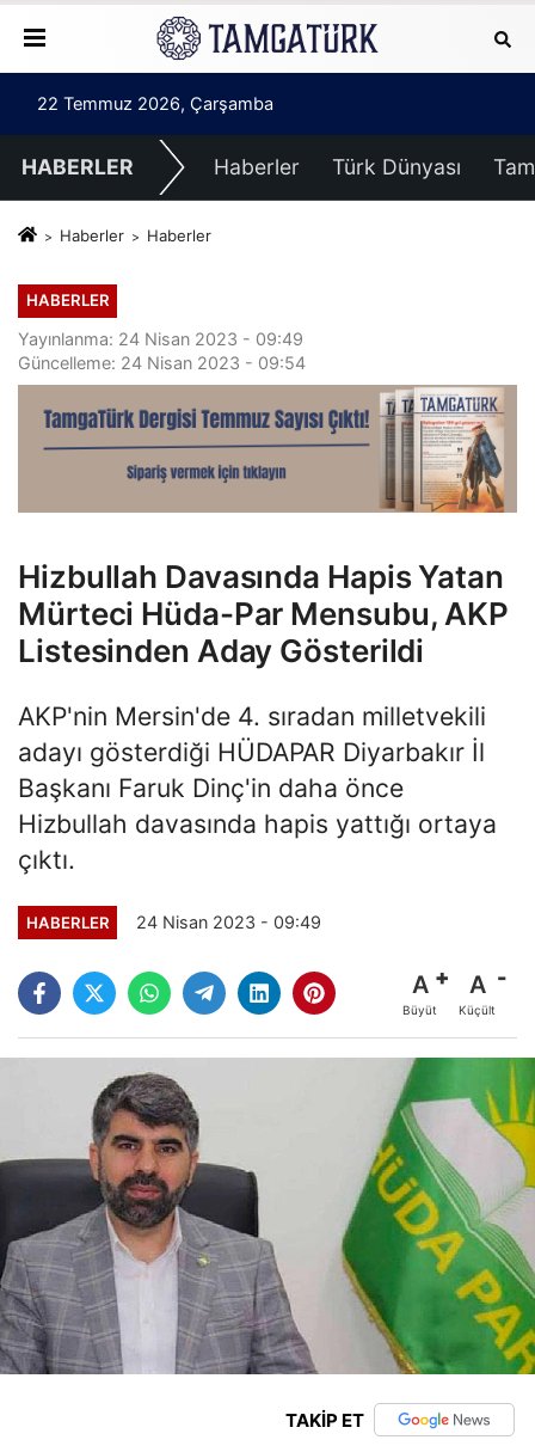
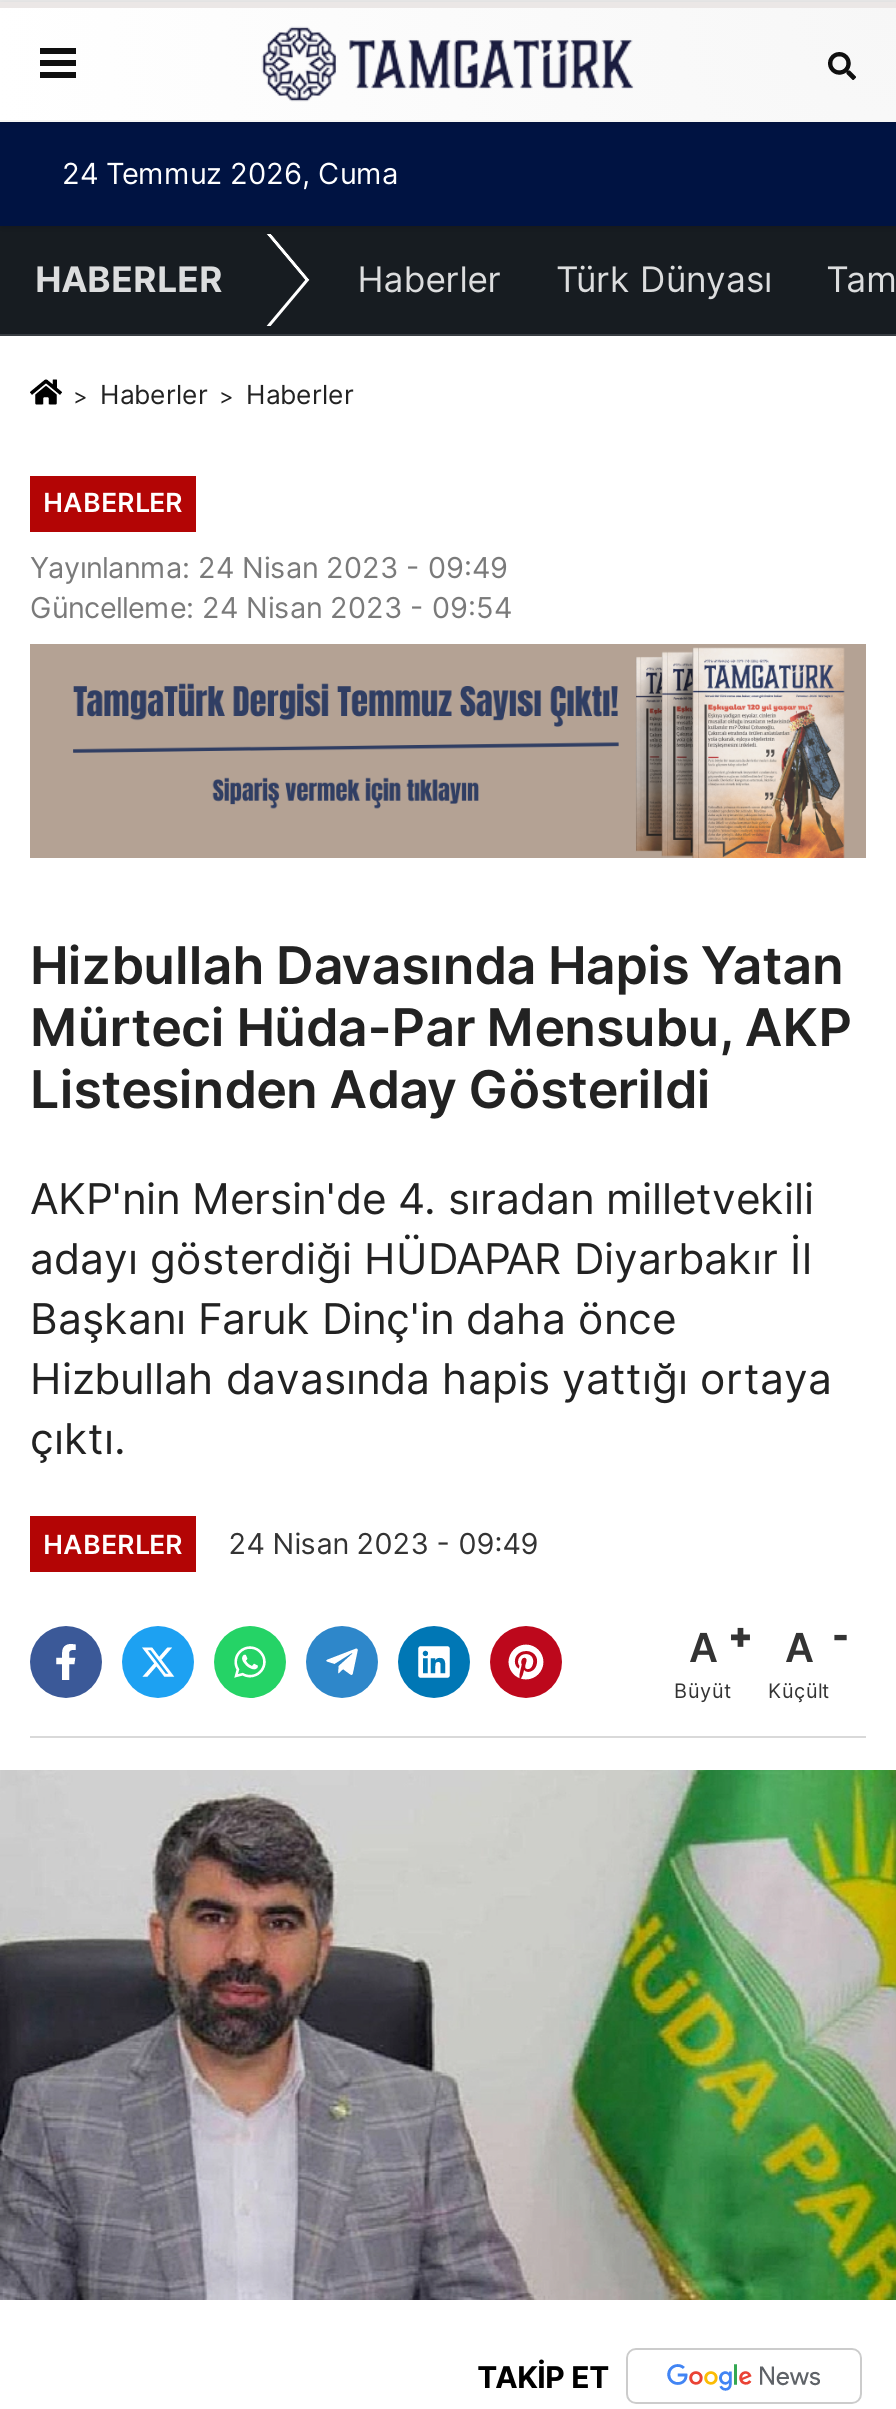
- 22 Temmuz 2026, Çarşamba
+ 24 Temmuz 2026, Cuma
